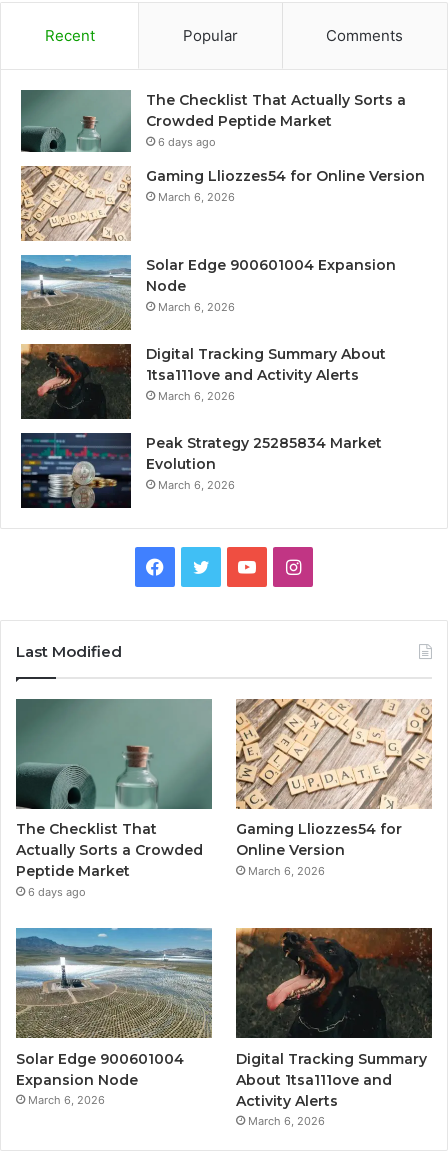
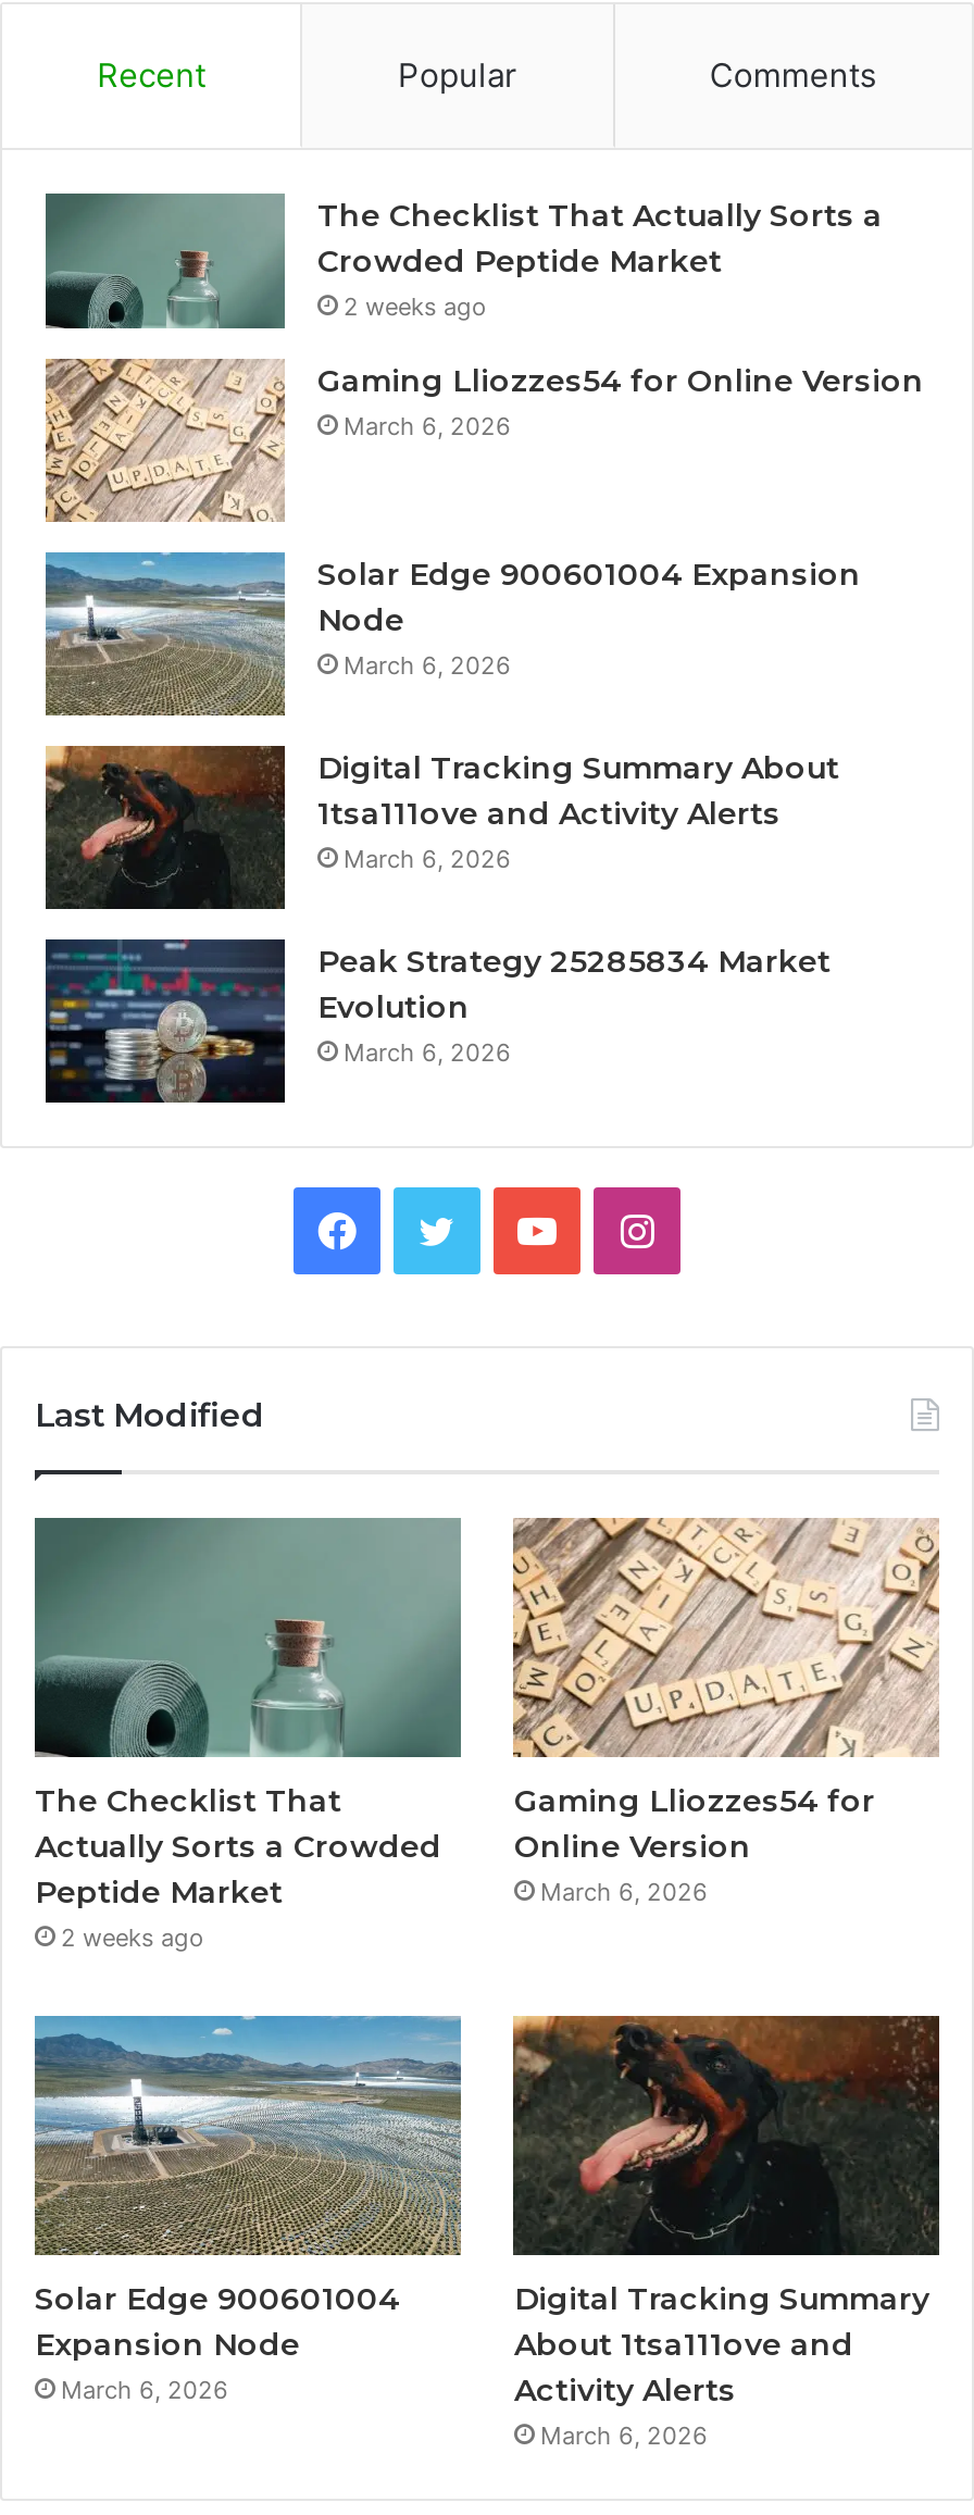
- 6 days ago
+ 2 weeks ago

- 6 days ago
+ 2 weeks ago
